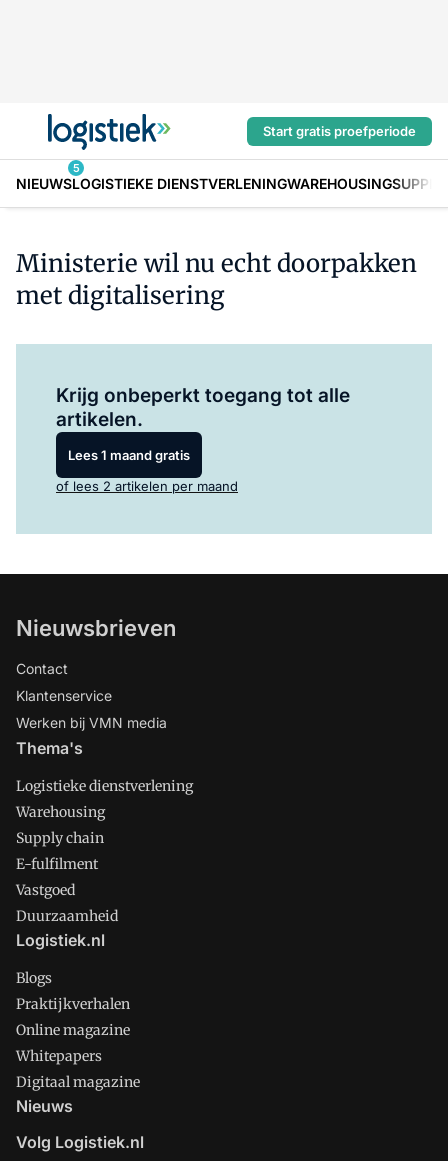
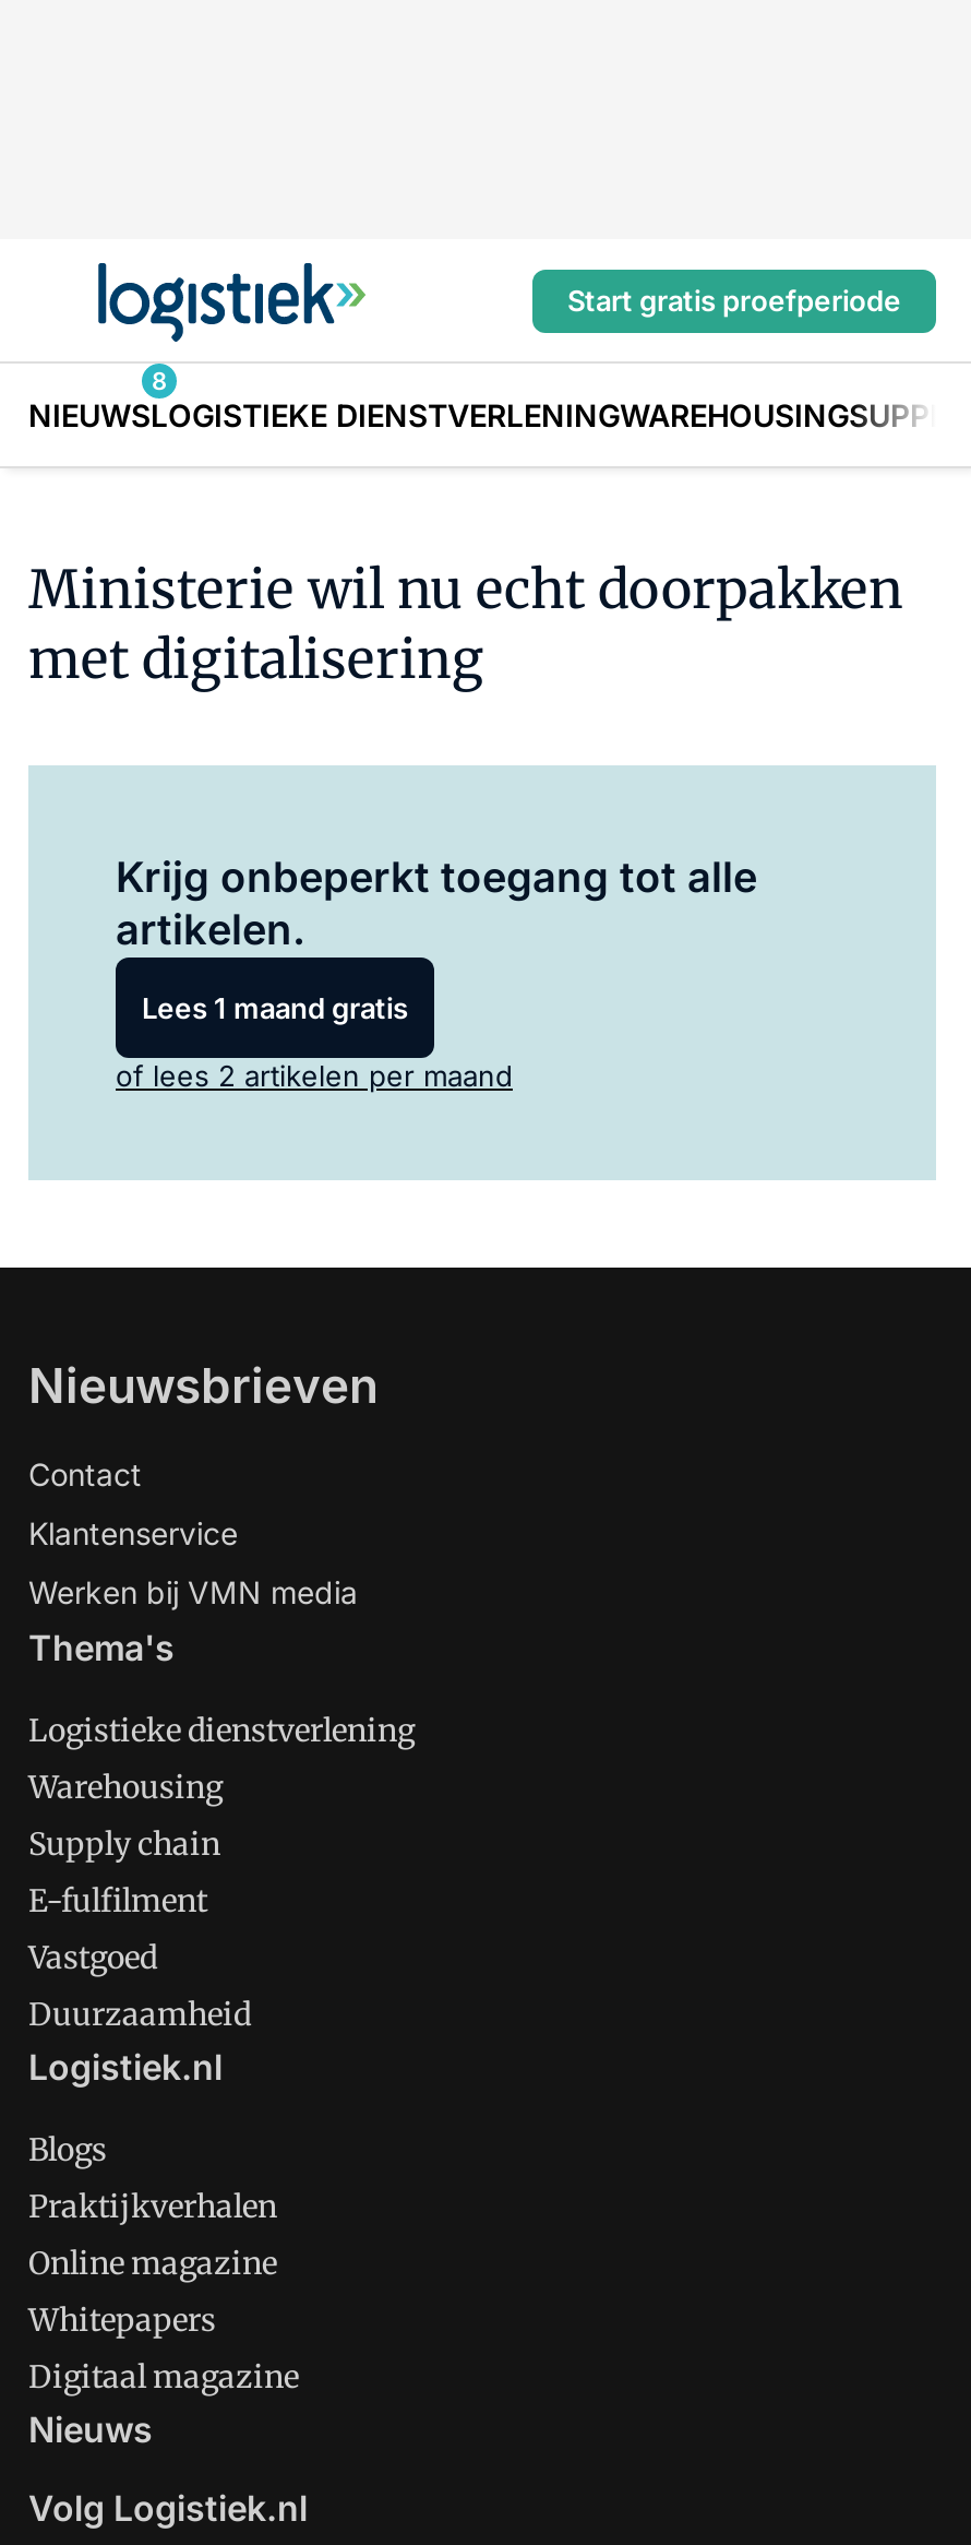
- 5
+ 8
